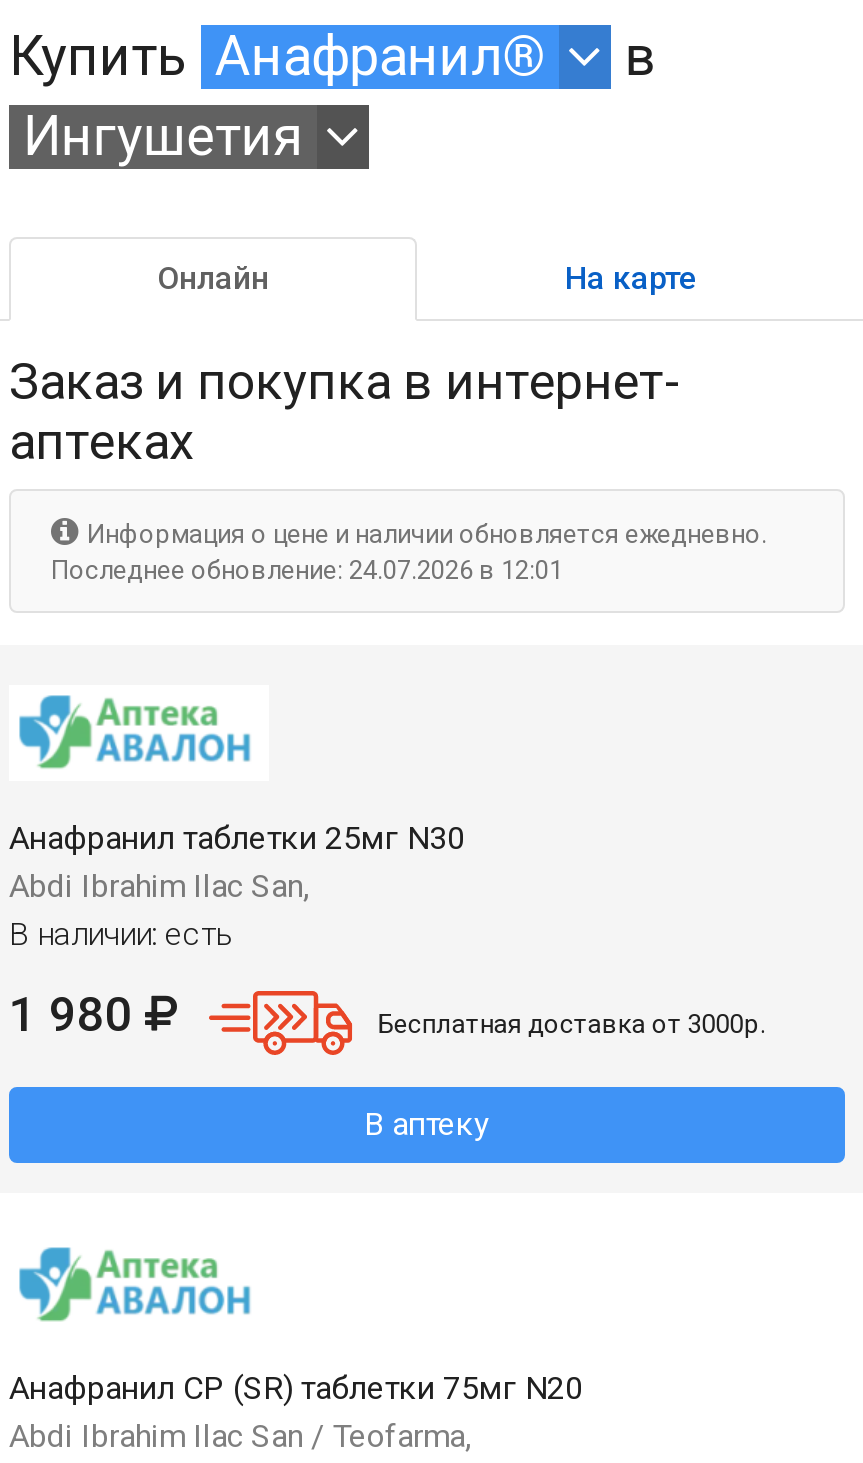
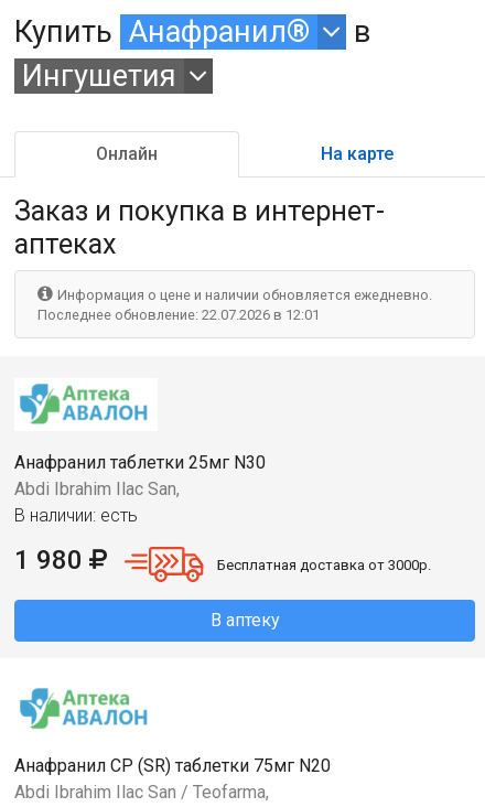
- Последнее обновление: 24.07.2026 в 12:01
+ Последнее обновление: 22.07.2026 в 12:01
